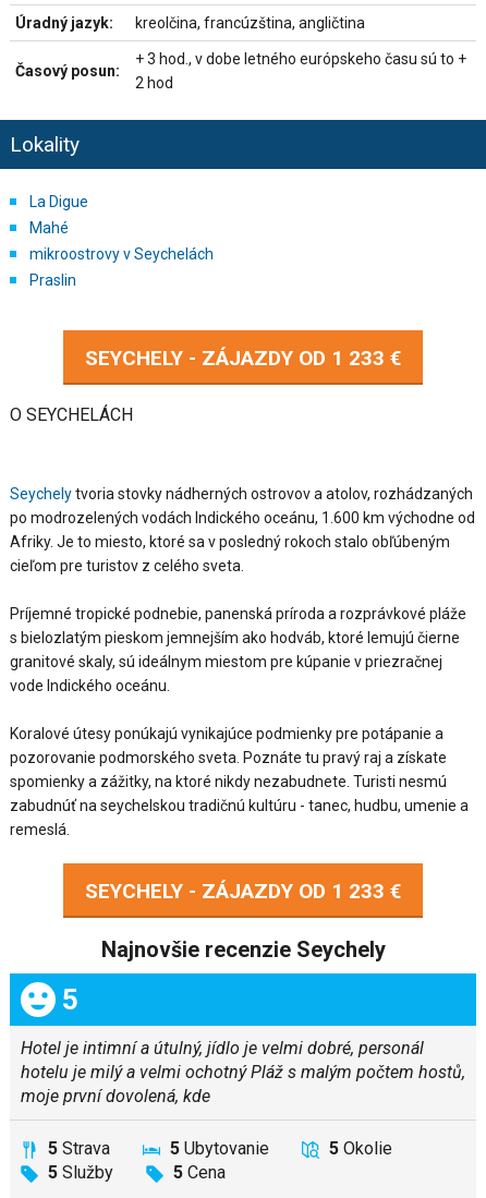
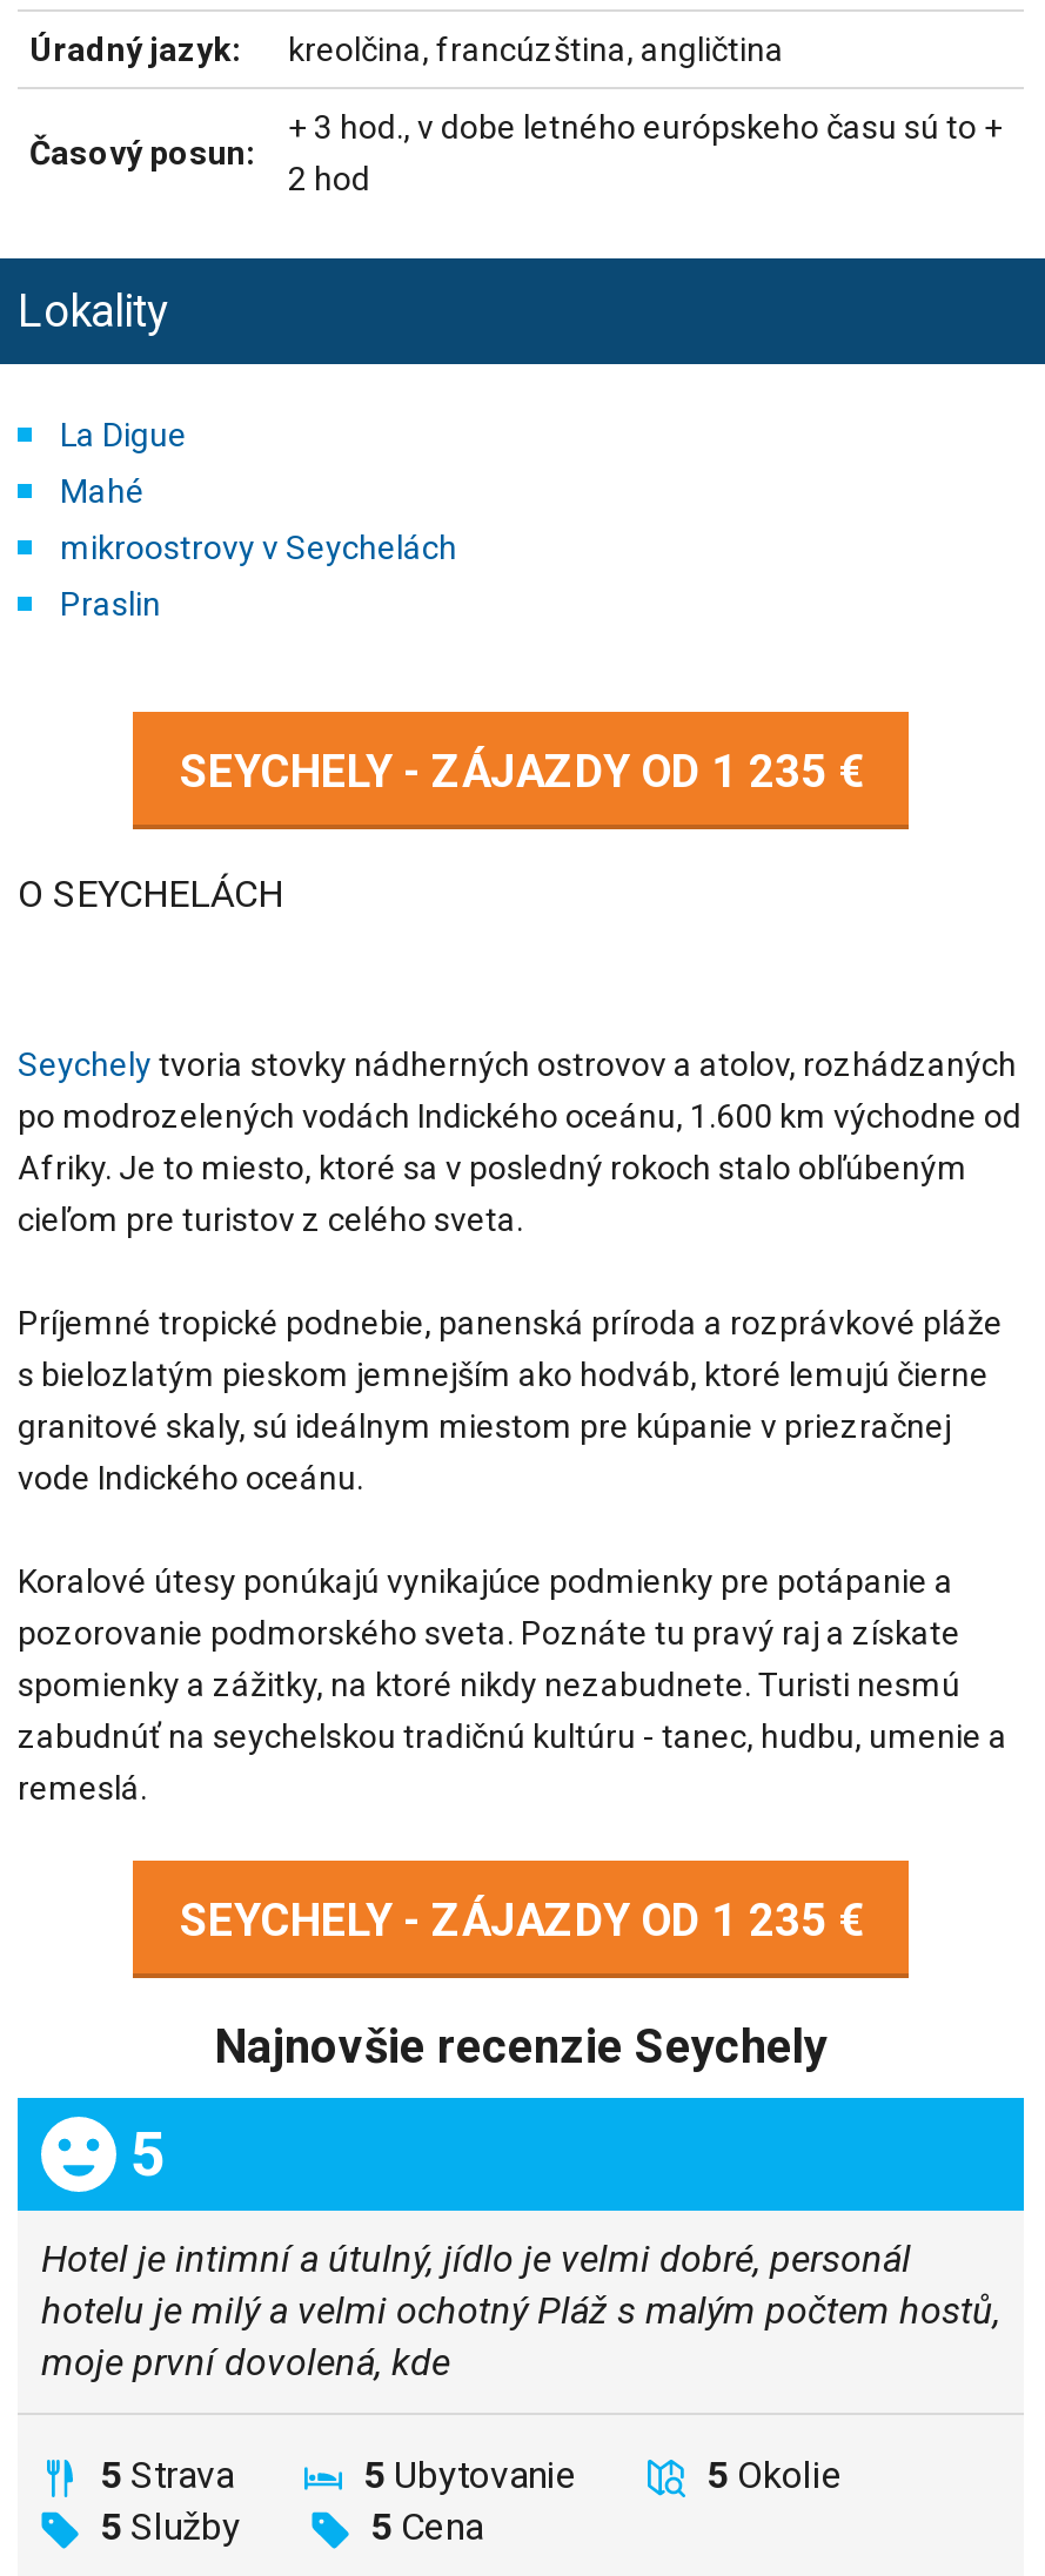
- SEYCHELY - ZÁJAZDY OD 1 233 €
+ SEYCHELY - ZÁJAZDY OD 1 235 €

- SEYCHELY - ZÁJAZDY OD 1 233 €
+ SEYCHELY - ZÁJAZDY OD 1 235 €
